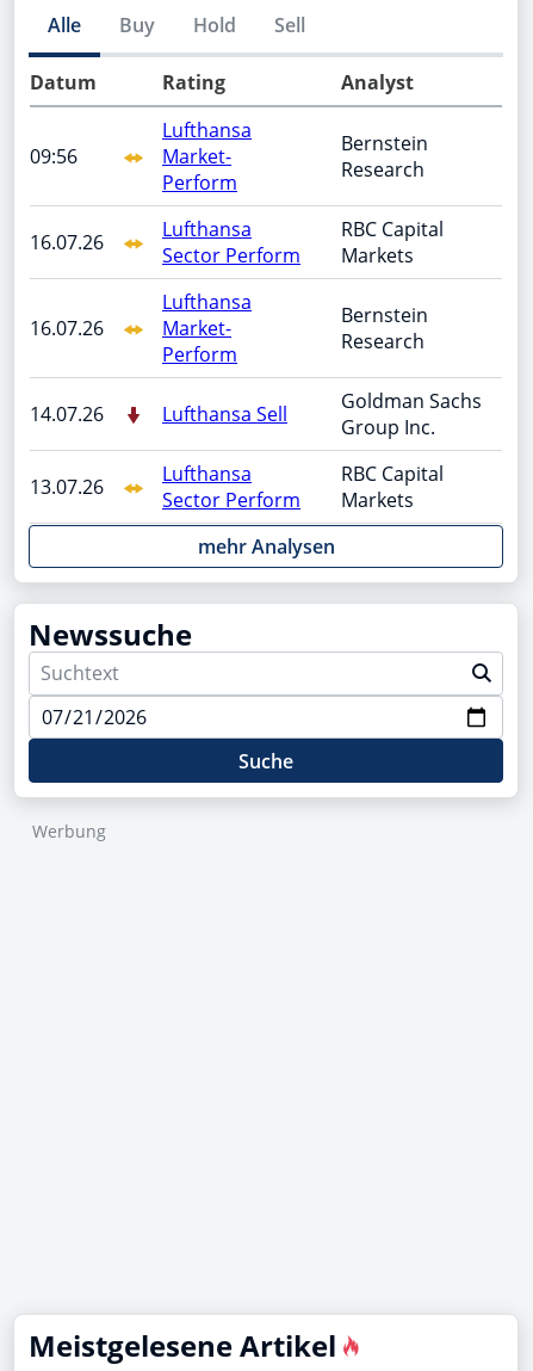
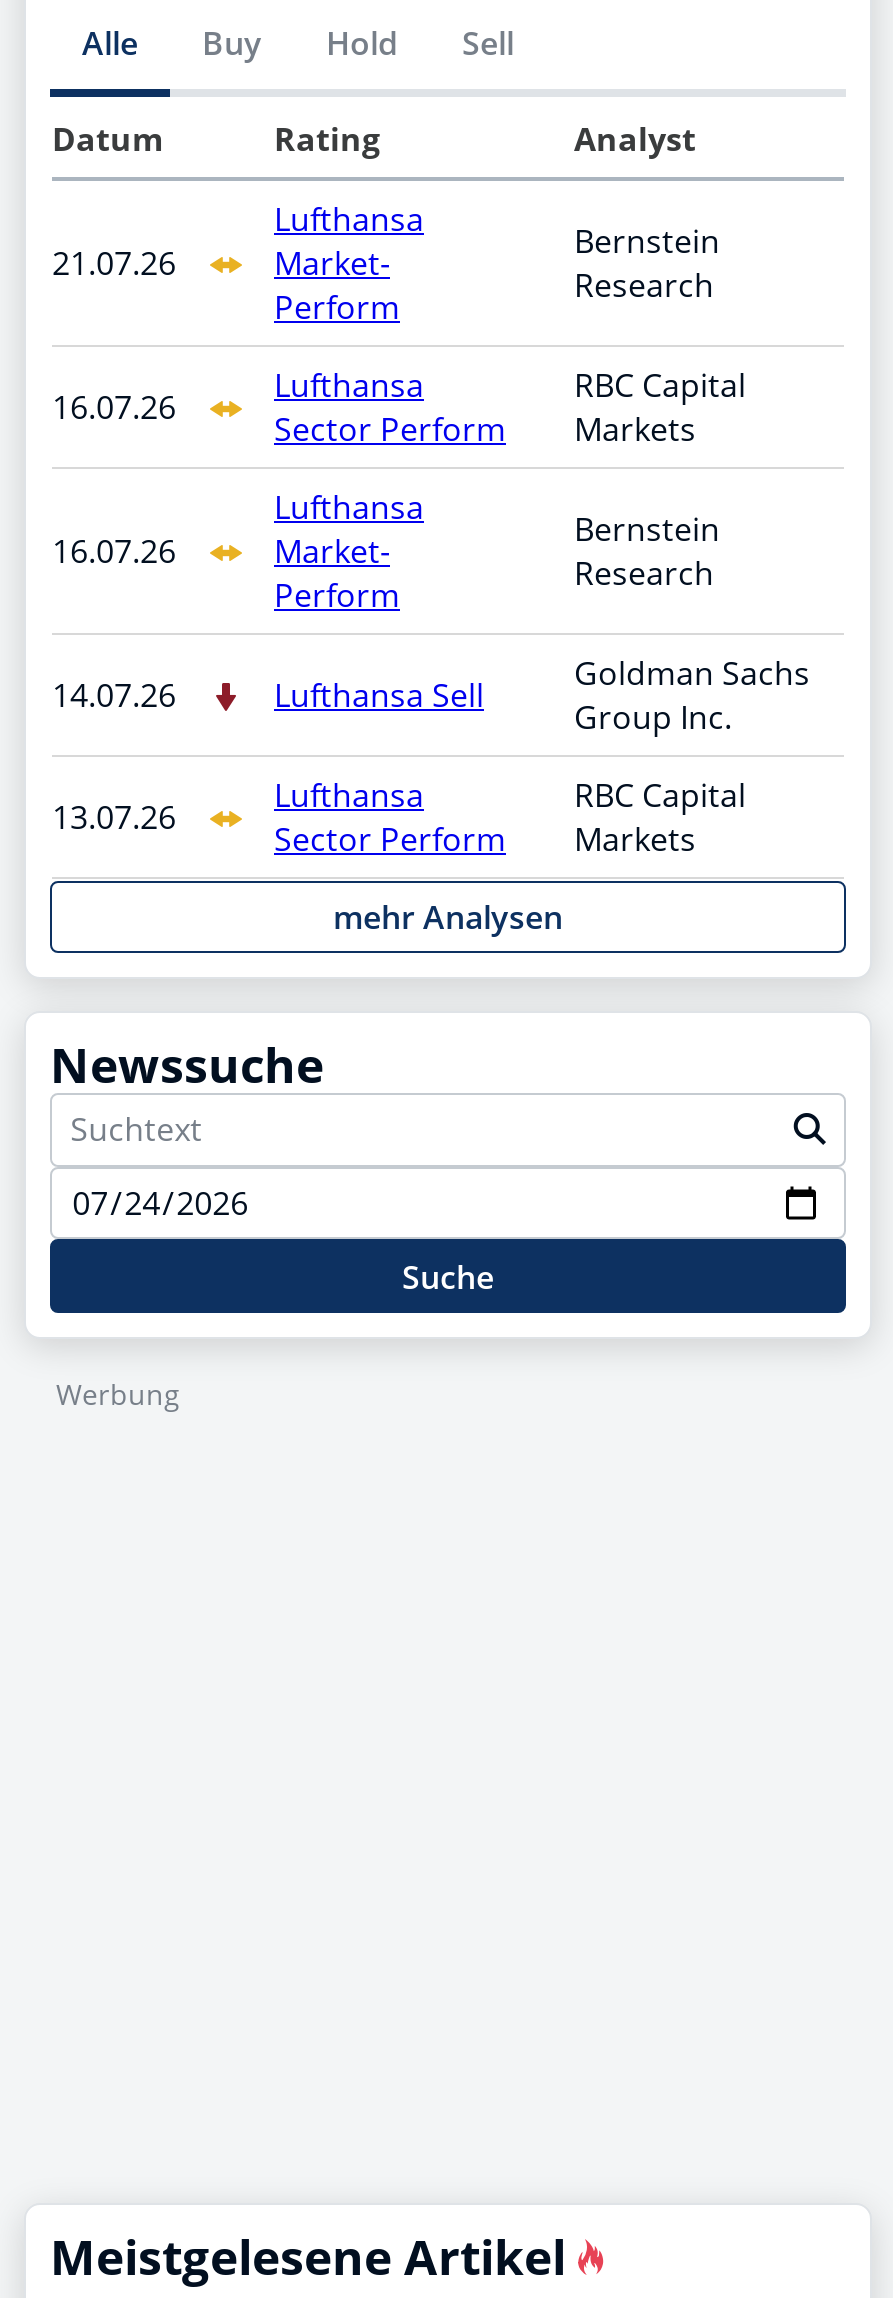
- 09:56
+ 21.07.26
